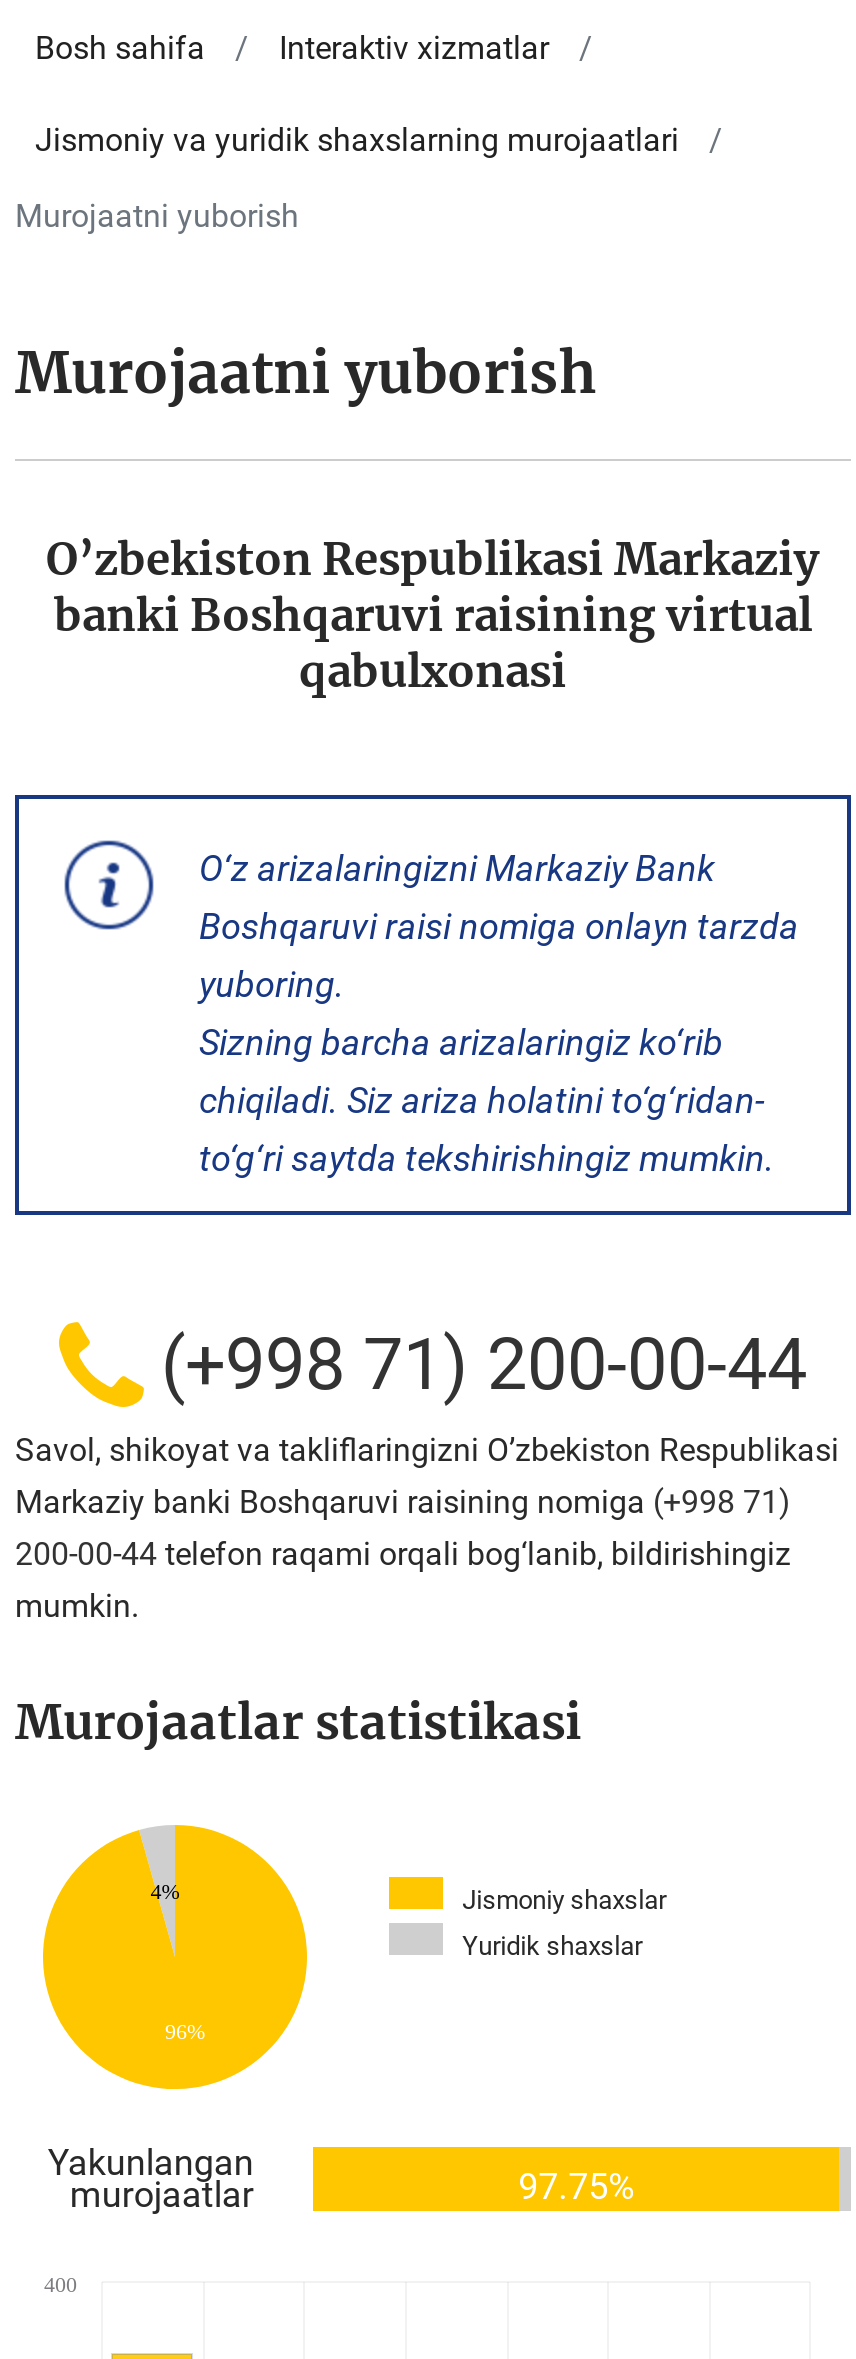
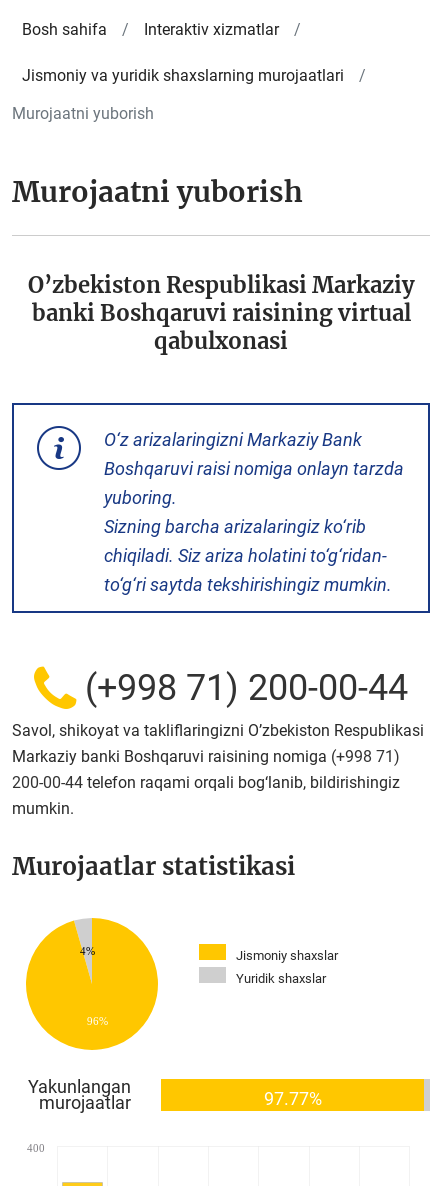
- 97.75%
+ 97.77%
